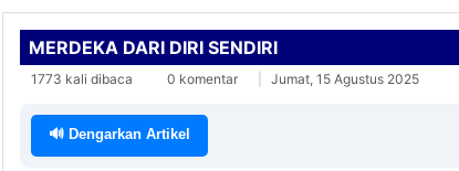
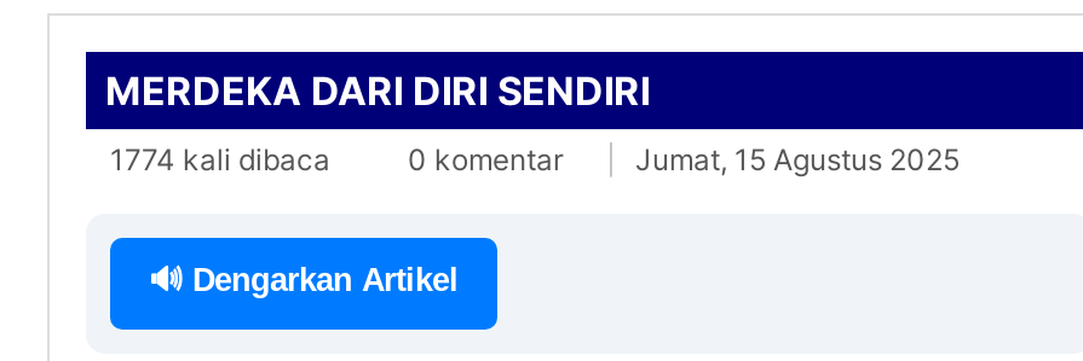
- 1773 kali dibaca 0 komentar Jumat, 15 Agustus 2025
+ 1774 kali dibaca 0 komentar Jumat, 15 Agustus 2025
